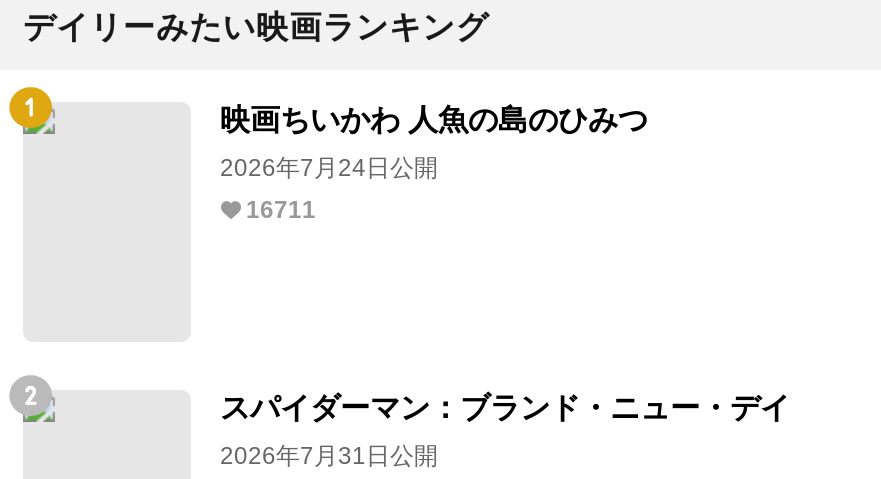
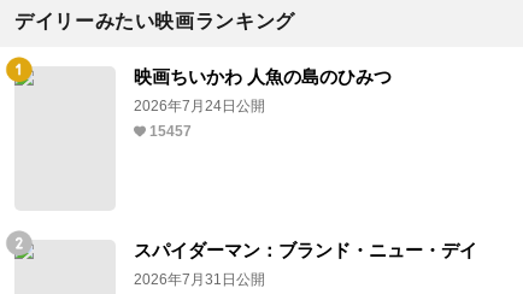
- 16711
+ 15457
